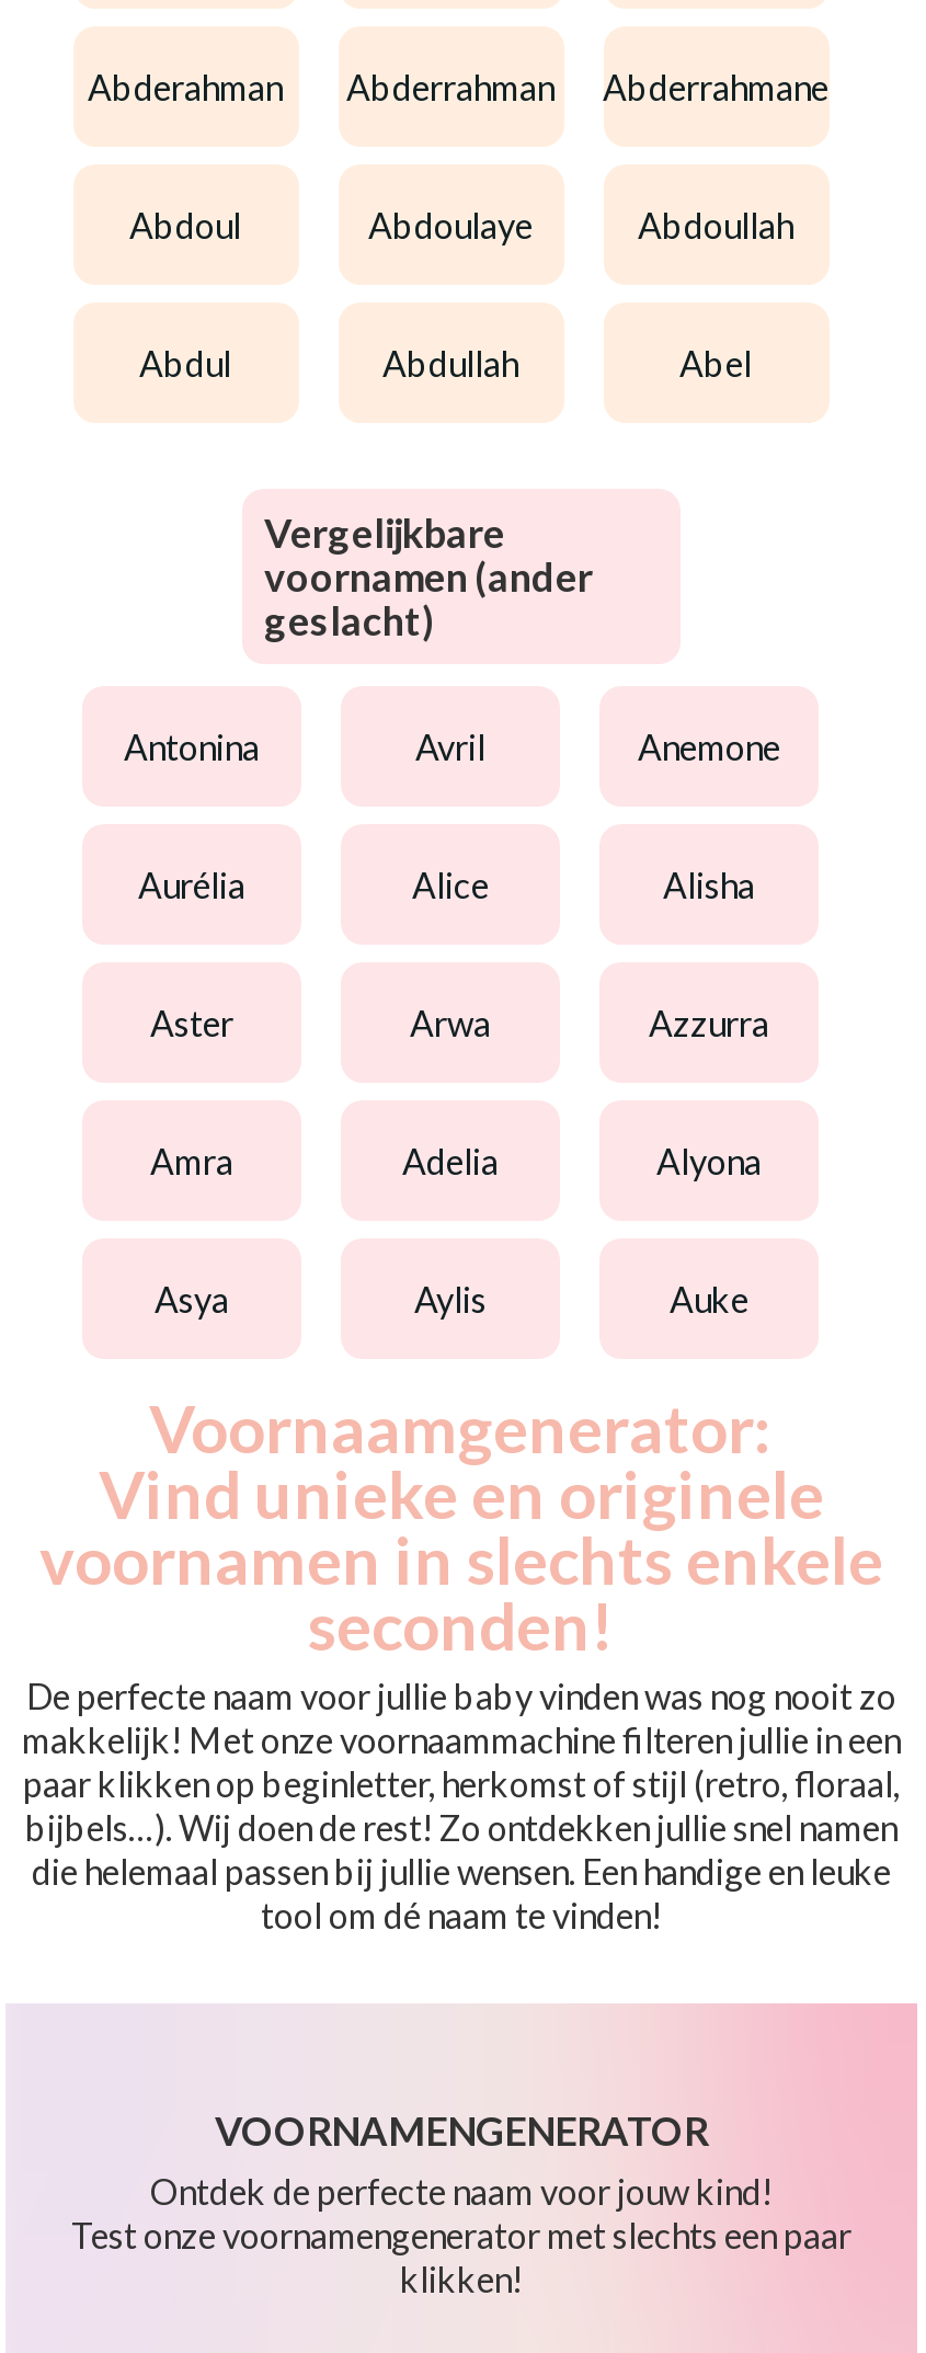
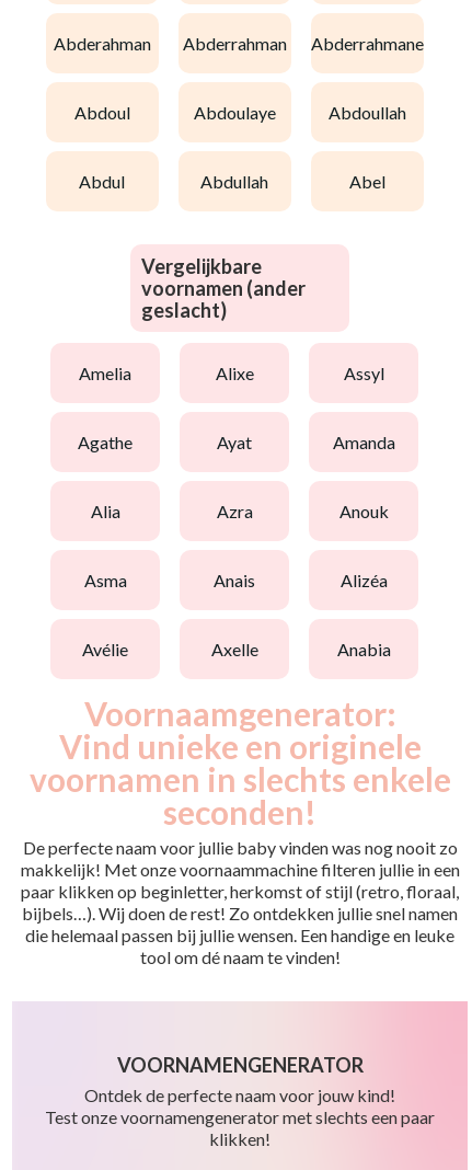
- antonina
- avril
- anemone
+ amelia
+ alixe
+ assyl

- aurélia
- alice
- alisha
+ agathe
+ ayat
+ amanda

- aster
- arwa
- azzurra
+ alia
+ azra
+ anouk

- amra
- adelia
- alyona
+ asma
+ anais
+ alizéa

- asya
- aylis
- auke
+ avélie
+ axelle
+ anabia
